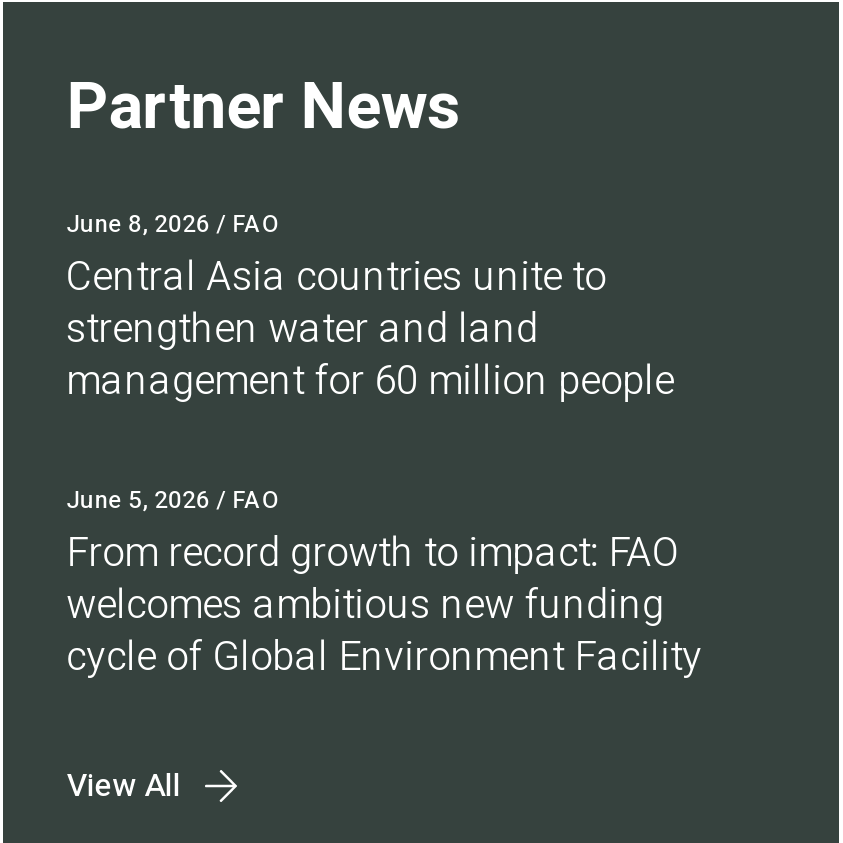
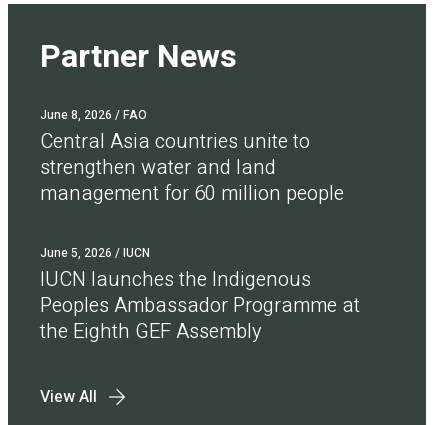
- June 5, 2026 / FAO
- From record growth to impact: FAO
- welcomes ambitious new funding
- cycle of Global Environment Facility
+ June 5, 2026 / IUCN
+ IUCN launches the Indigenous
+ Peoples Ambassador Programme at
+ the Eighth GEF Assembly
